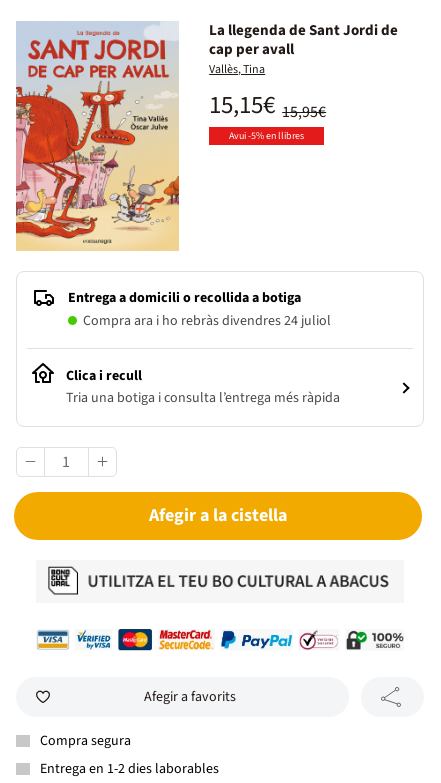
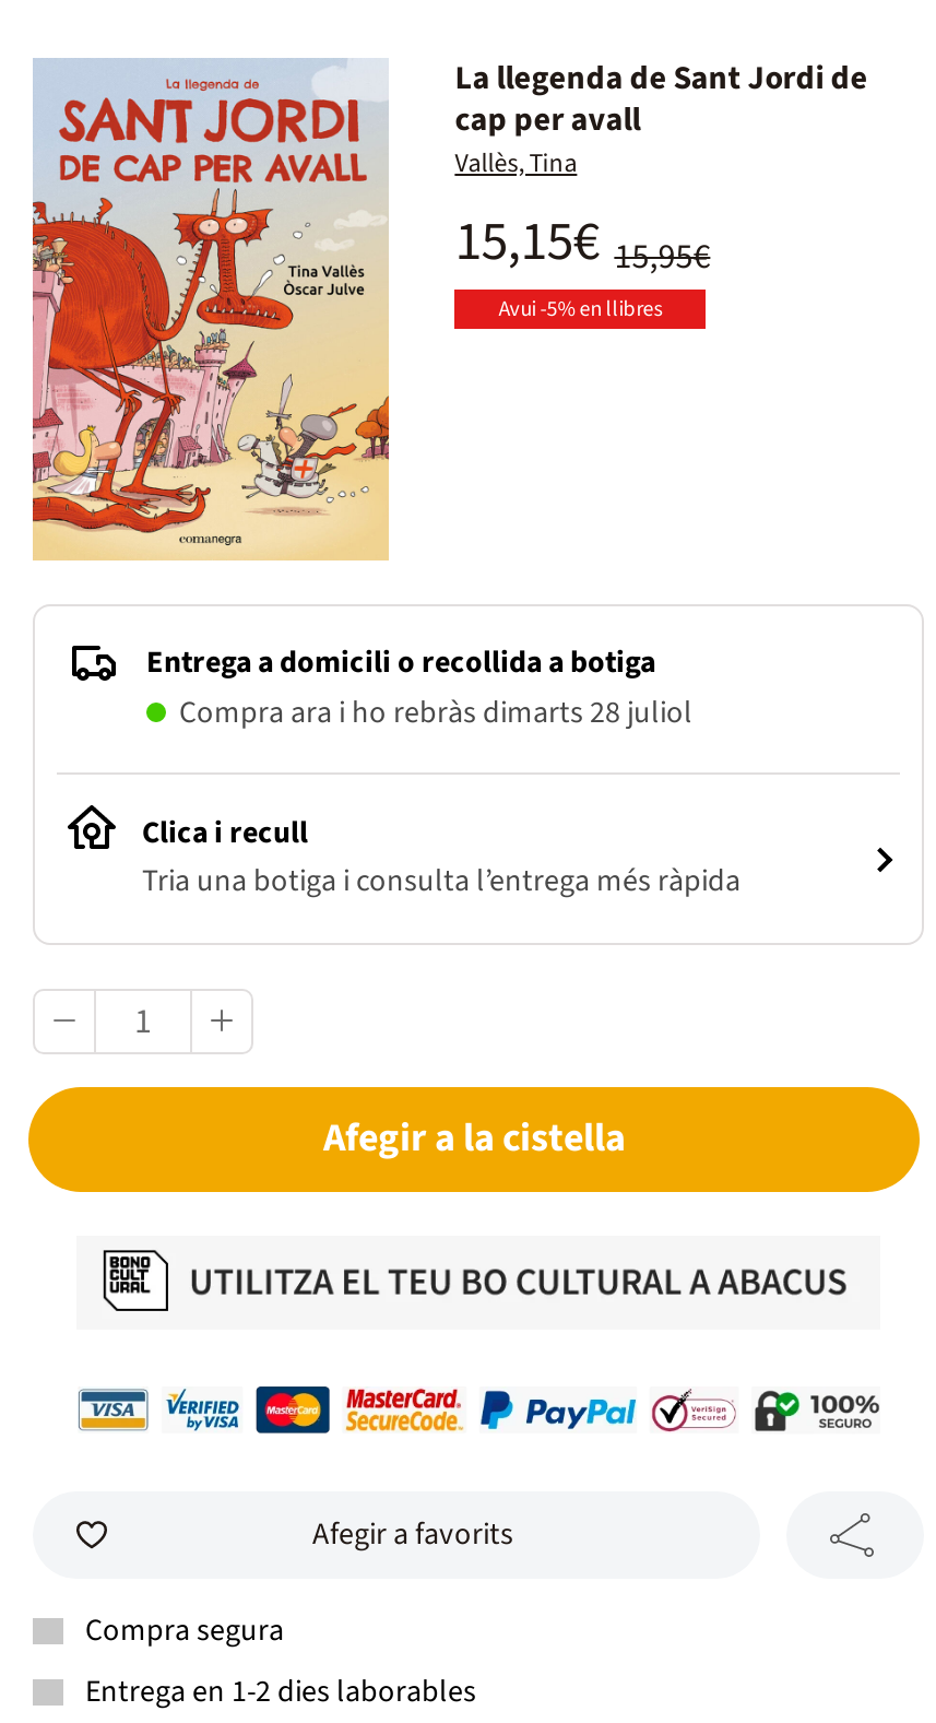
- Compra ara i ho rebràs divendres 24 juliol
+ Compra ara i ho rebràs dimarts 28 juliol
